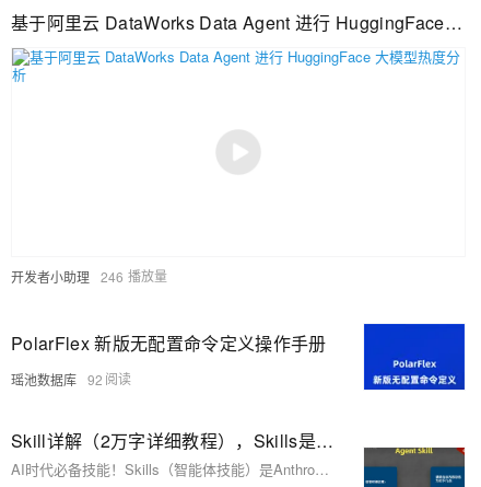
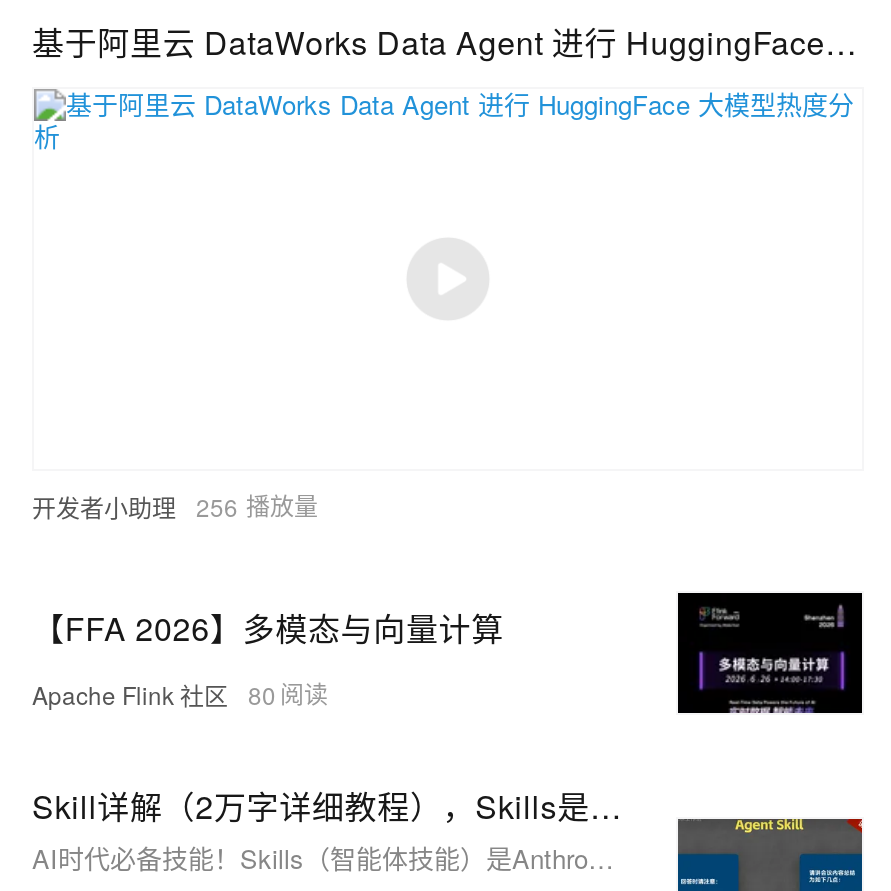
- 开发者小助理 246
+ 开发者小助理 256

- [image]
+ [image]

- PolarFlex 新版无配置命令定义操作手册
+ 【FFA 2026】多模态与向量计算

- 瑶池数据库 92
+ Apache Flink 社区 80
